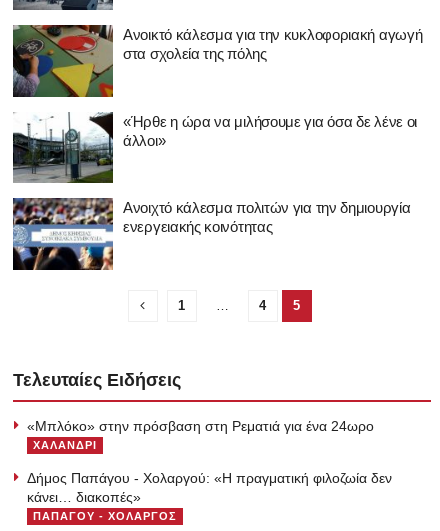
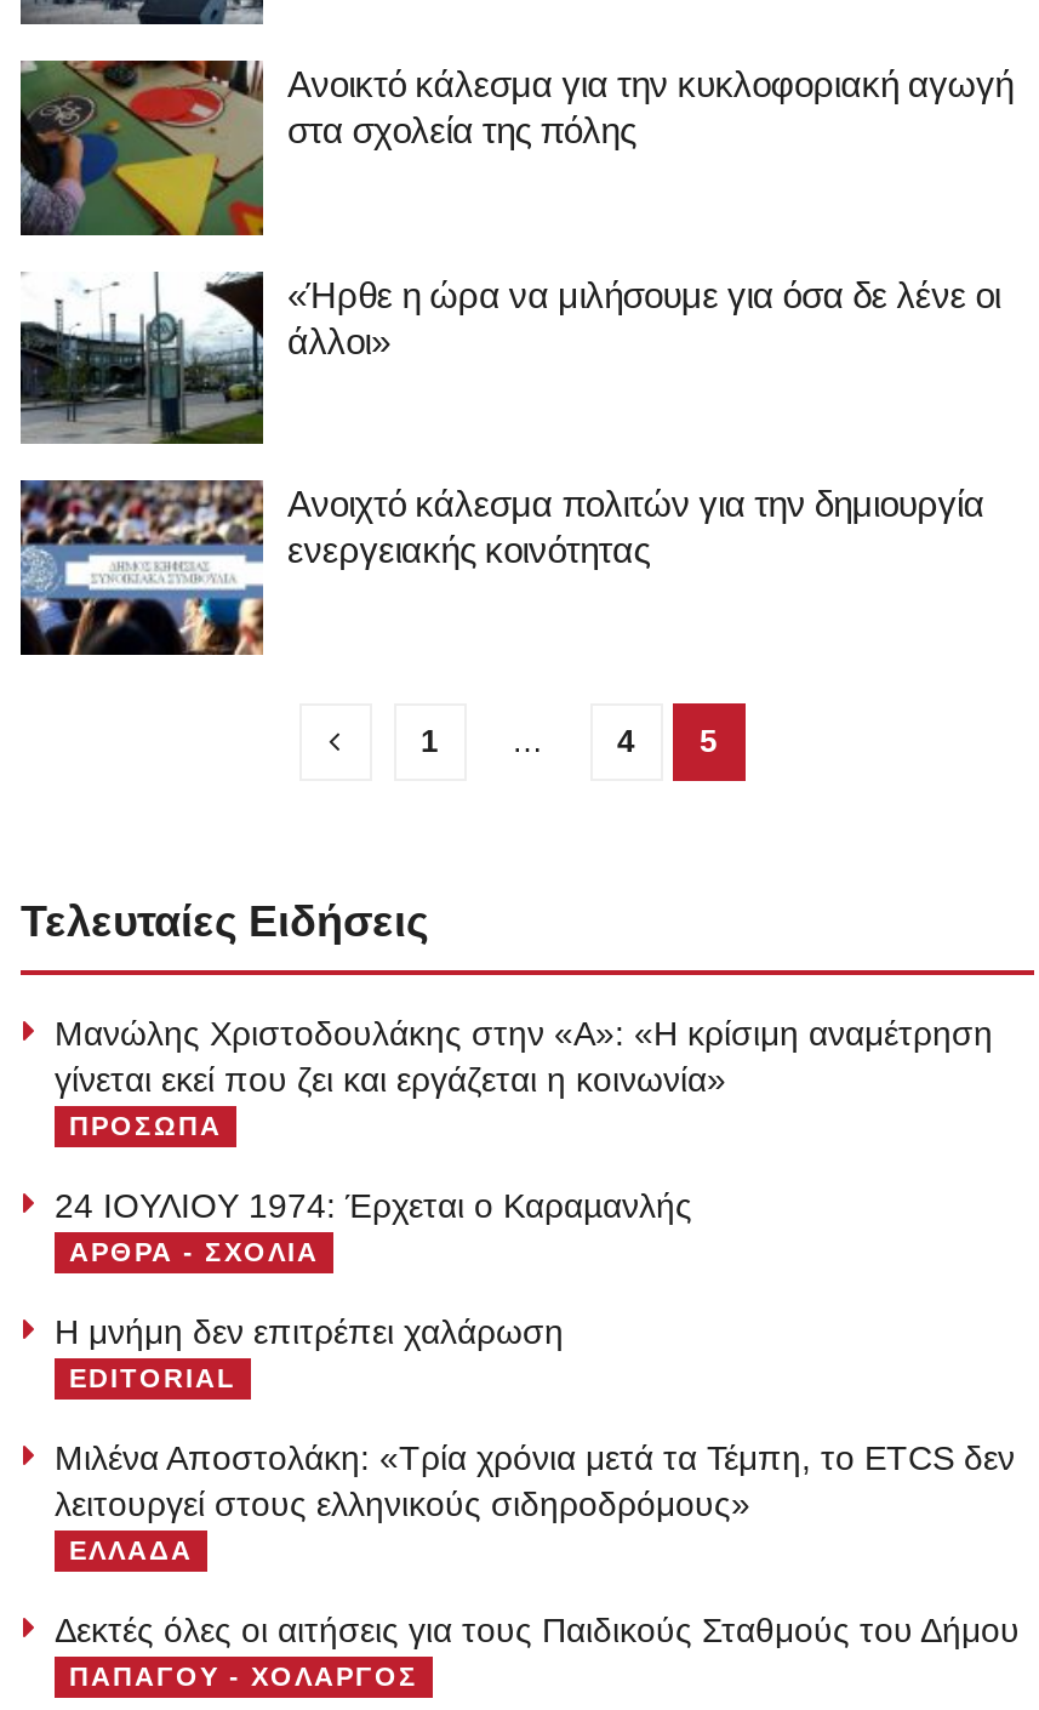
- «Μπλόκο» στην πρόσβαση στη Ρεματιά για ένα 24ωρο
- ΧΑΛΑΝΔΡΙ
- Δήμος Παπάγου - Χολαργού: «H πραγματική φιλοζωία δεν
- κάνει… διακοπές»
+ Μανώλης Χριστοδουλάκης στην «Α»: «H κρίσιμη αναμέτρηση
+ γίνεται εκεί που ζει και εργάζεται η κοινωνία»
+ ΠΡΟΣΩΠΑ
+ 24 ΙΟΥΛΙΟΥ 1974: Έρχεται ο Καραµανλής
+ ΑΡΘΡΑ - ΣΧΟΛΙΑ
+ Η μνήμη δεν επιτρέπει χαλάρωση
+ EDITORIAL
+ Μιλένα Αποστολάκη: «Τρία χρόνια μετά τα Τέμπη, το ETCS δεν
+ λειτουργεί στους ελληνικούς σιδηροδρόμους»
+ ΕΛΛΑΔΑ
+ Δεκτές όλες οι αιτήσεις για τους Παιδικούς Σταθμούς του Δήμου
